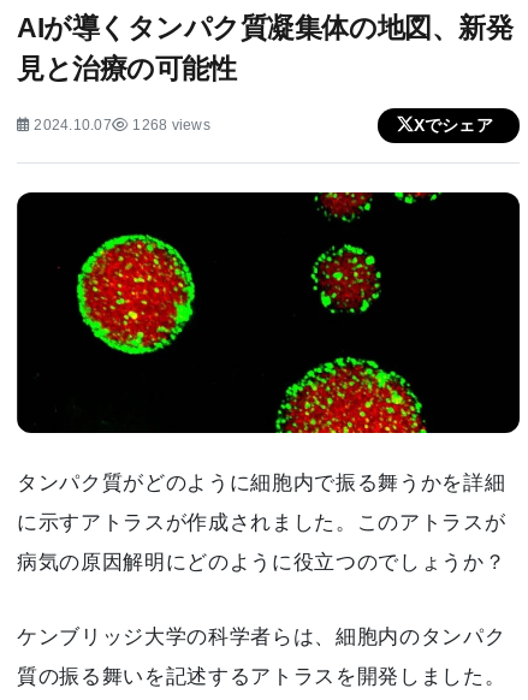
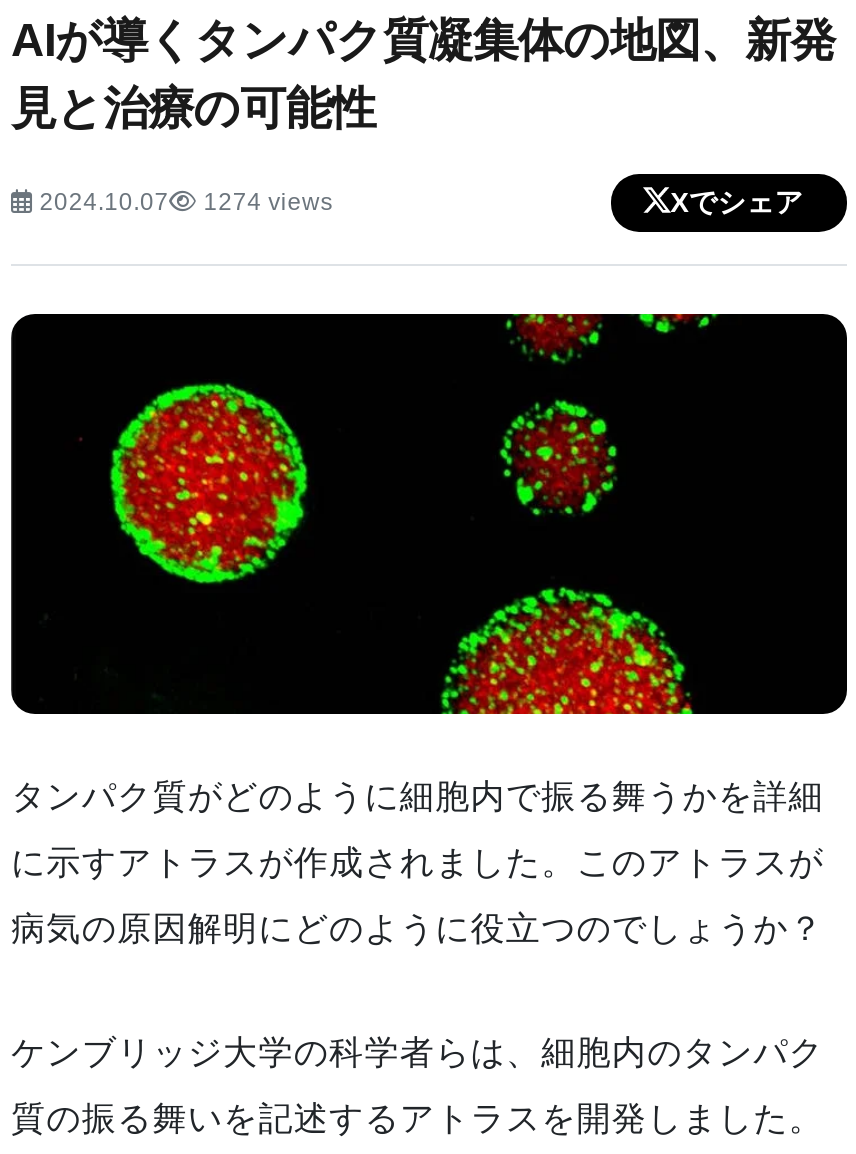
- 2024.10.07 1268 views
+ 2024.10.07 1274 views
